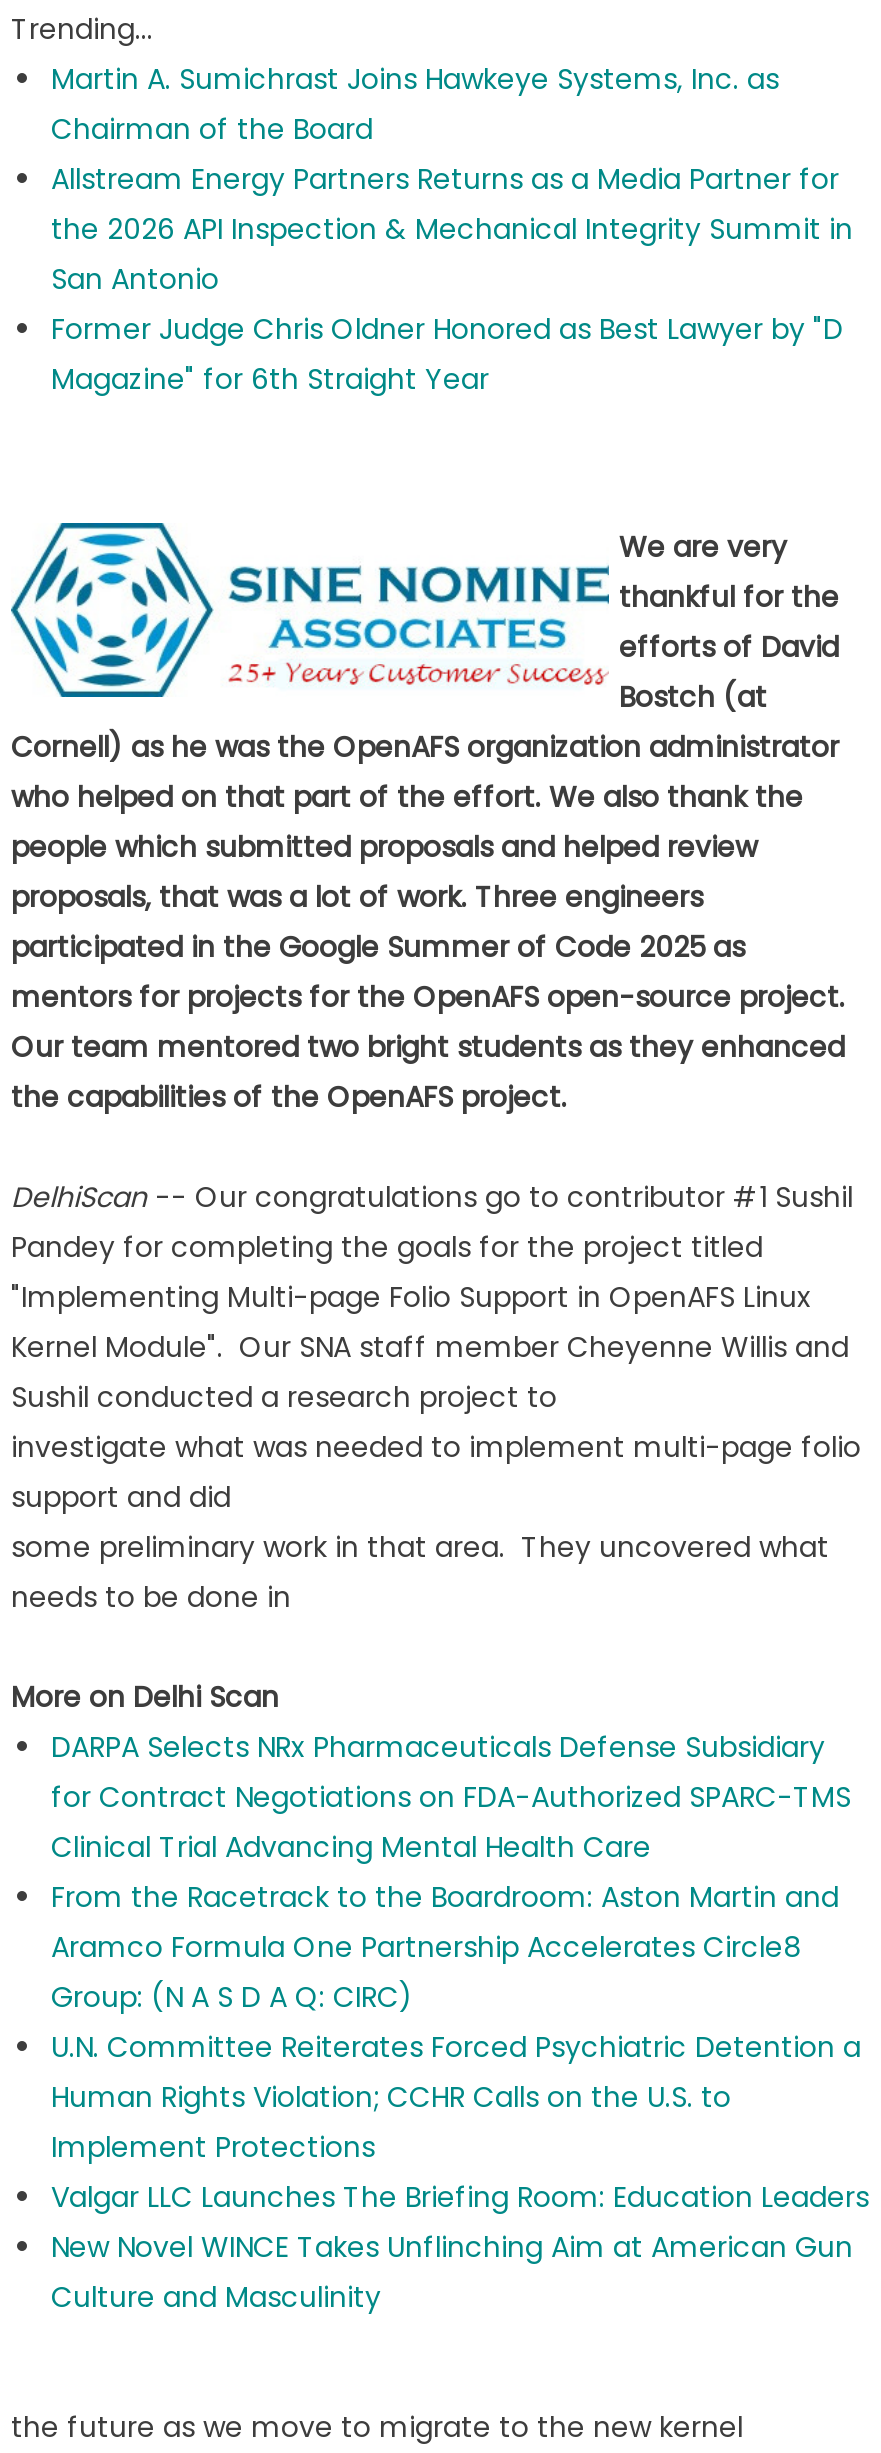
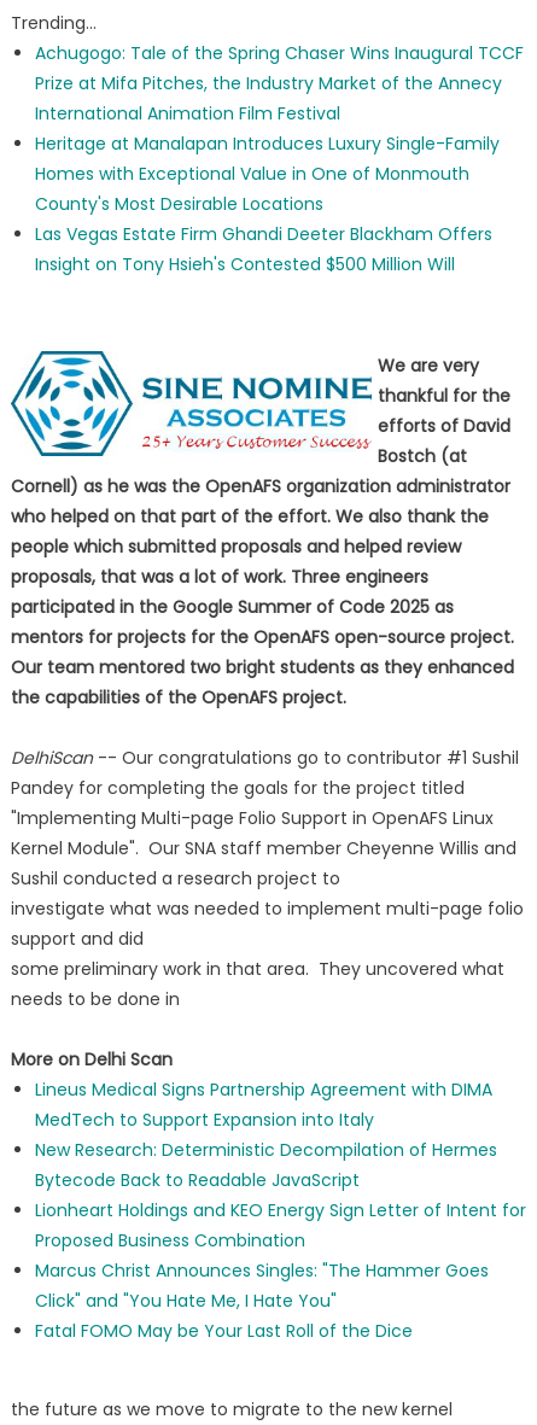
- Martin A. Sumichrast Joins Hawkeye Systems, Inc. as
- Chairman of the Board
- Allstream Energy Partners Returns as a Media Partner for
- the 2026 API Inspection & Mechanical Integrity Summit in
- San Antonio
- Former Judge Chris Oldner Honored as Best Lawyer by "D
- Magazine" for 6th Straight Year
+ Achugogo: Tale of the Spring Chaser Wins Inaugural TCCF
+ Prize at Mifa Pitches, the Industry Market of the Annecy
+ International Animation Film Festival
+ Heritage at Manalapan Introduces Luxury Single-Family
+ Homes with Exceptional Value in One of Monmouth
+ County's Most Desirable Locations
+ Las Vegas Estate Firm Ghandi Deeter Blackham Offers
+ Insight on Tony Hsieh's Contested $500 Million Will

moved down: [image] | We are very | thankful for the | ... | needs to be done in | More on Delhi Scan

- DARPA Selects NRx Pharmaceuticals Defense Subsidiary
- for Contract Negotiations on FDA-Authorized SPARC-TMS
- Clinical Trial Advancing Mental Health Care
- From the Racetrack to the Boardroom: Aston Martin and
- Aramco Formula One Partnership Accelerates Circle8
- Group: (N A S D A Q: CIRC)
- U.N. Committee Reiterates Forced Psychiatric Detention a
- Human Rights Violation; CCHR Calls on the U.S. to
- Implement Protections
- Valgar LLC Launches The Briefing Room: Education Leaders
- New Novel WINCE Takes Unflinching Aim at American Gun
- Culture and Masculinity
+ Lineus Medical Signs Partnership Agreement with DIMA
+ MedTech to Support Expansion into Italy
+ New Research: Deterministic Decompilation of Hermes
+ Bytecode Back to Readable JavaScript
+ Lionheart Holdings and KEO Energy Sign Letter of Intent for
+ Proposed Business Combination
+ Marcus Christ Announces Singles: "The Hammer Goes
+ Click" and "You Hate Me, I Hate You"
+ Fatal FOMO May be Your Last Roll of the Dice
